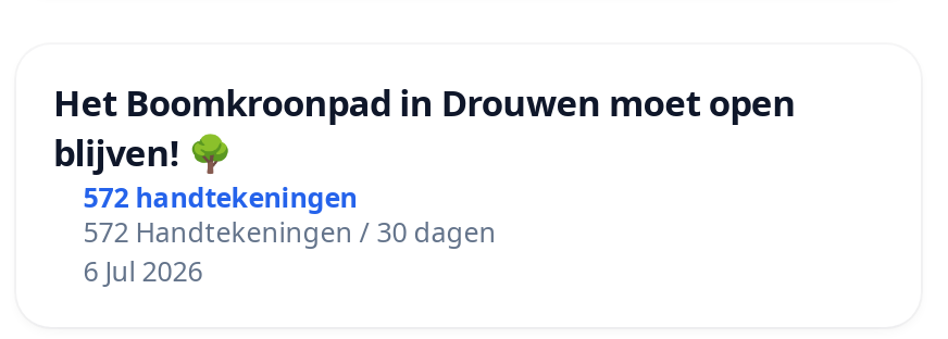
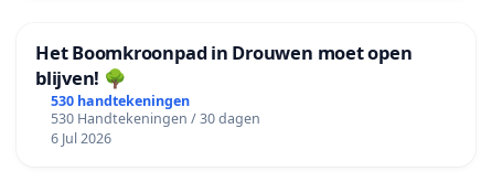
- 572 handtekeningen
+ 530 handtekeningen

- 572 Handtekeningen / 30 dagen
+ 530 Handtekeningen / 30 dagen
